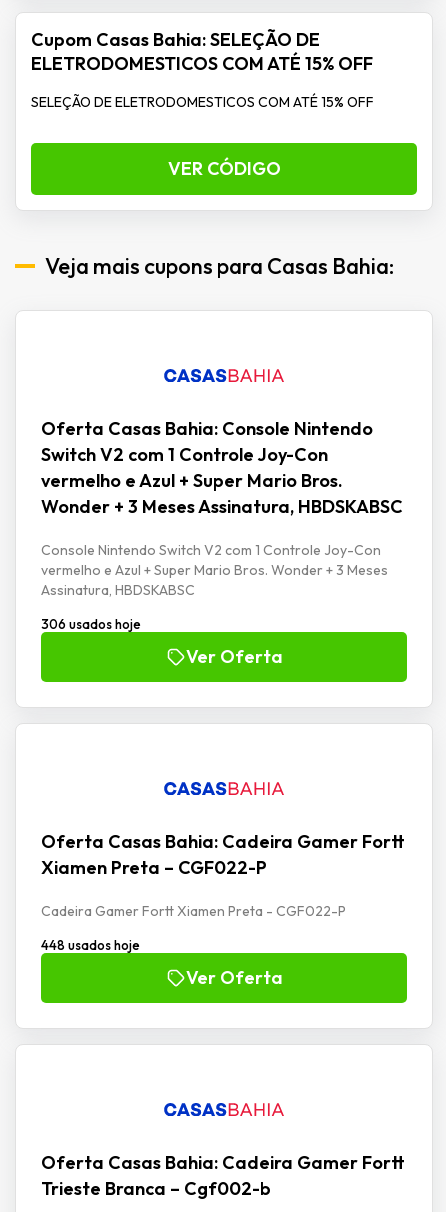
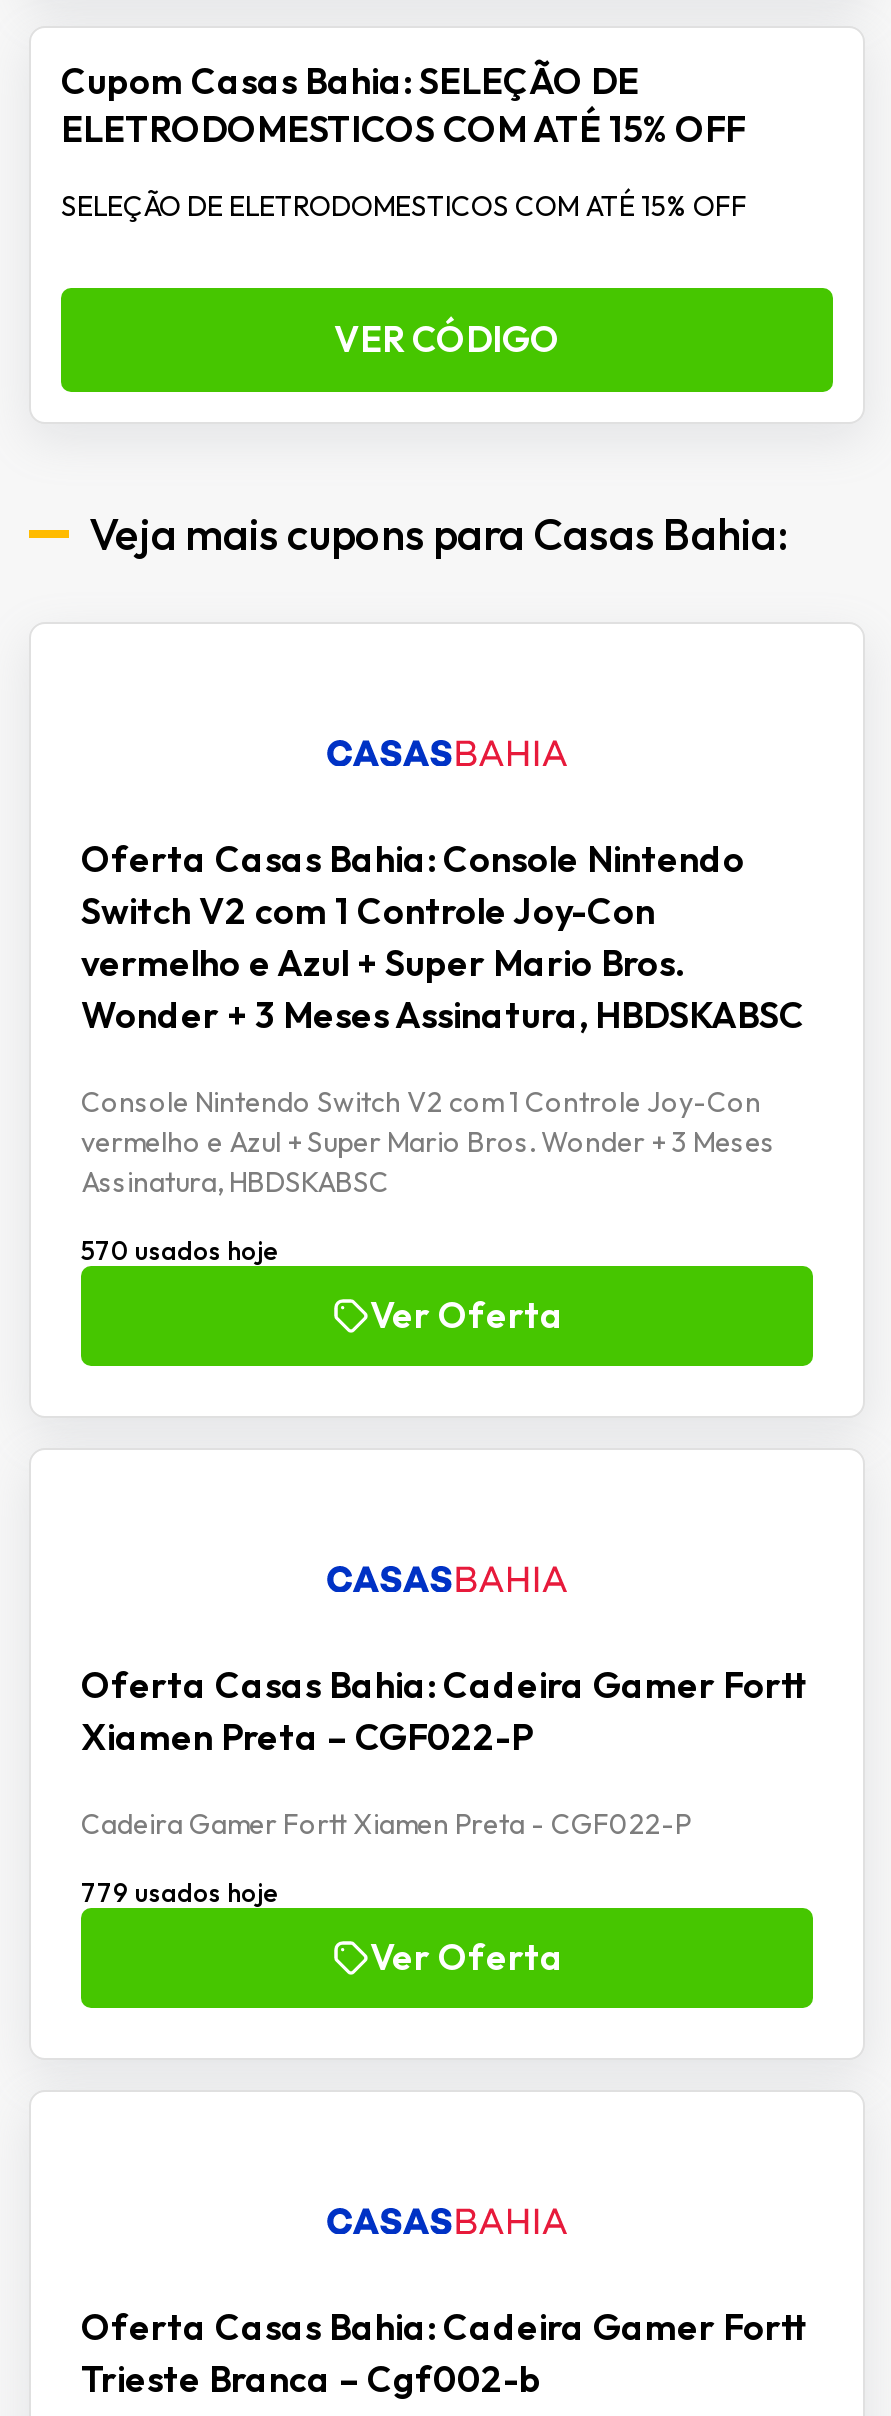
- 306 usados hoje
+ 570 usados hoje

- 448 usados hoje
+ 779 usados hoje
